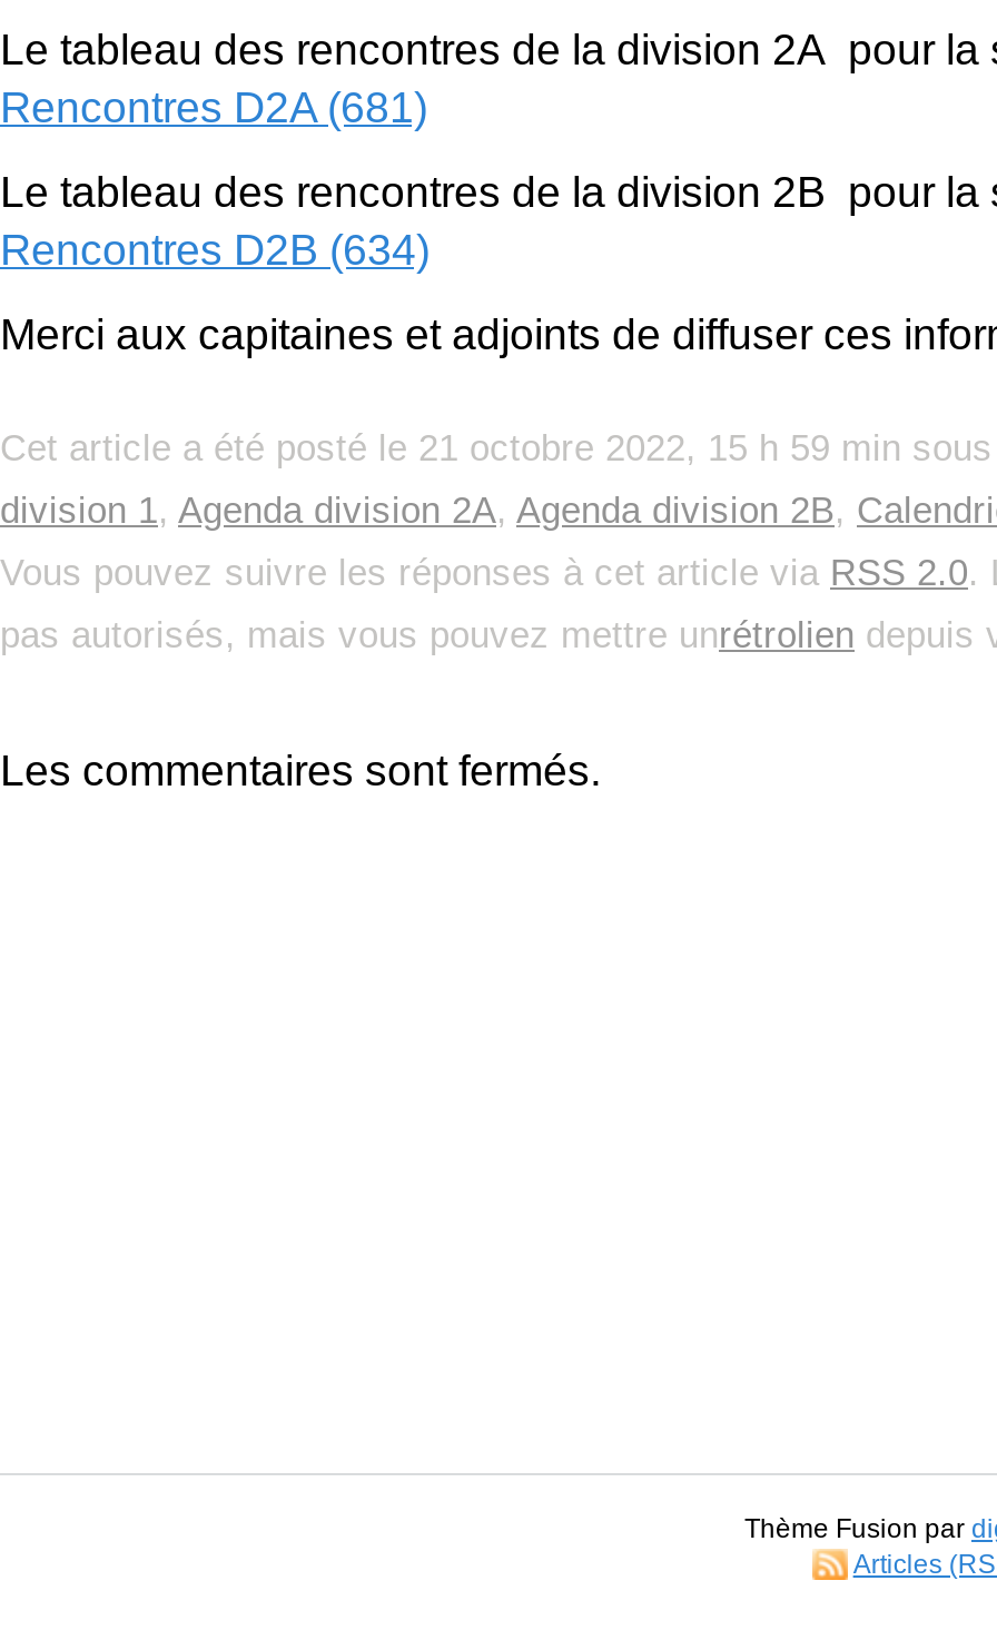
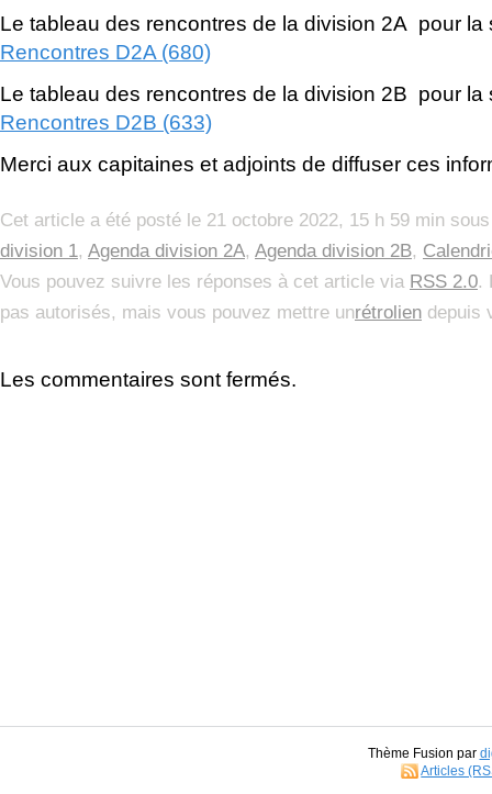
- Rencontres D2A (681)
+ Rencontres D2A (680)

- Rencontres D2B (634)
+ Rencontres D2B (633)
